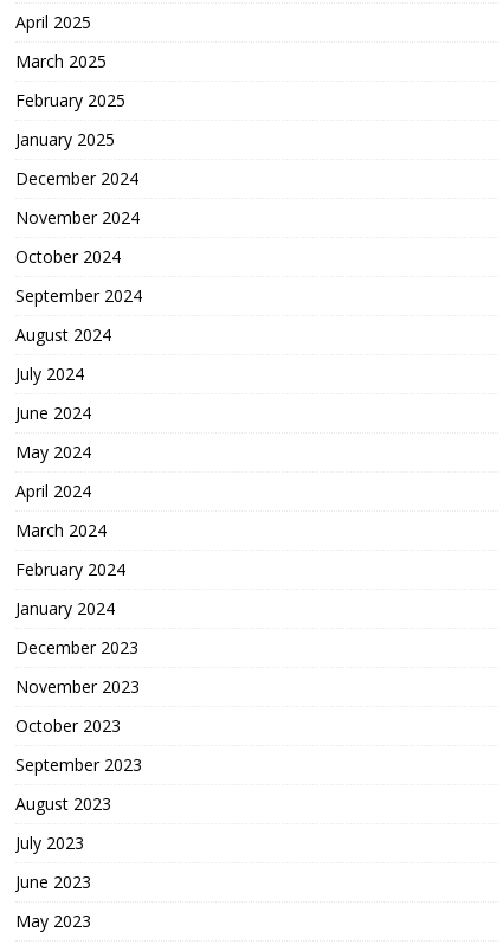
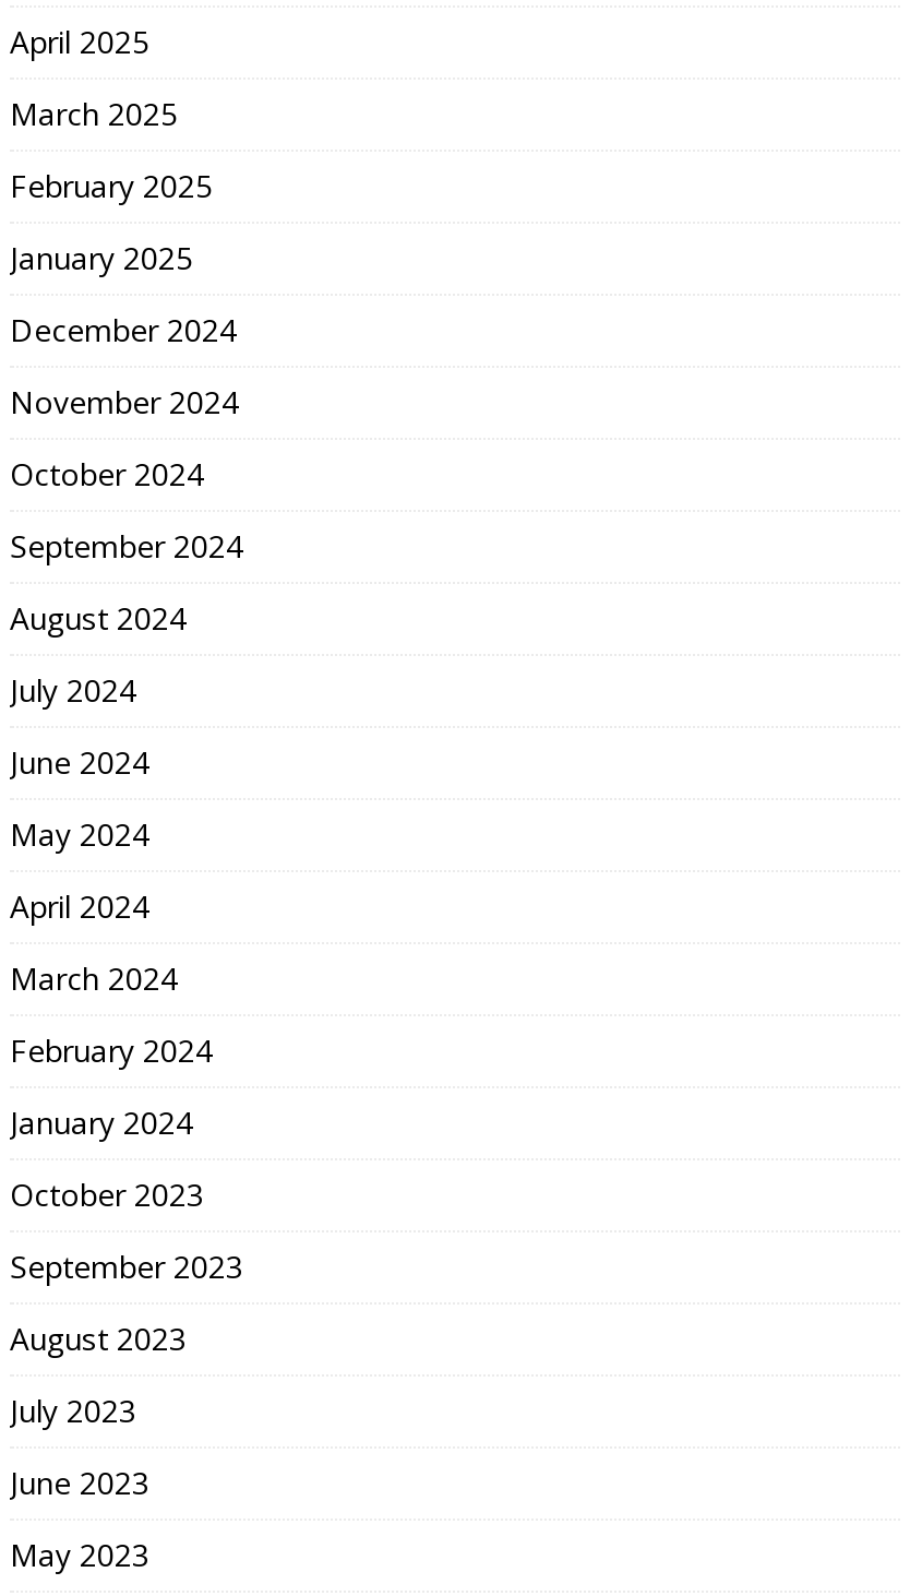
- December 2023
- November 2023
